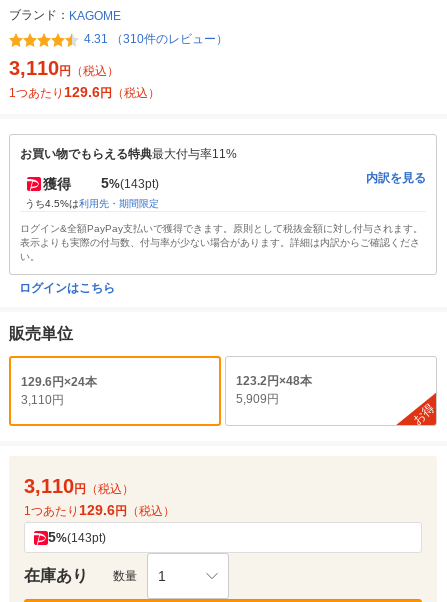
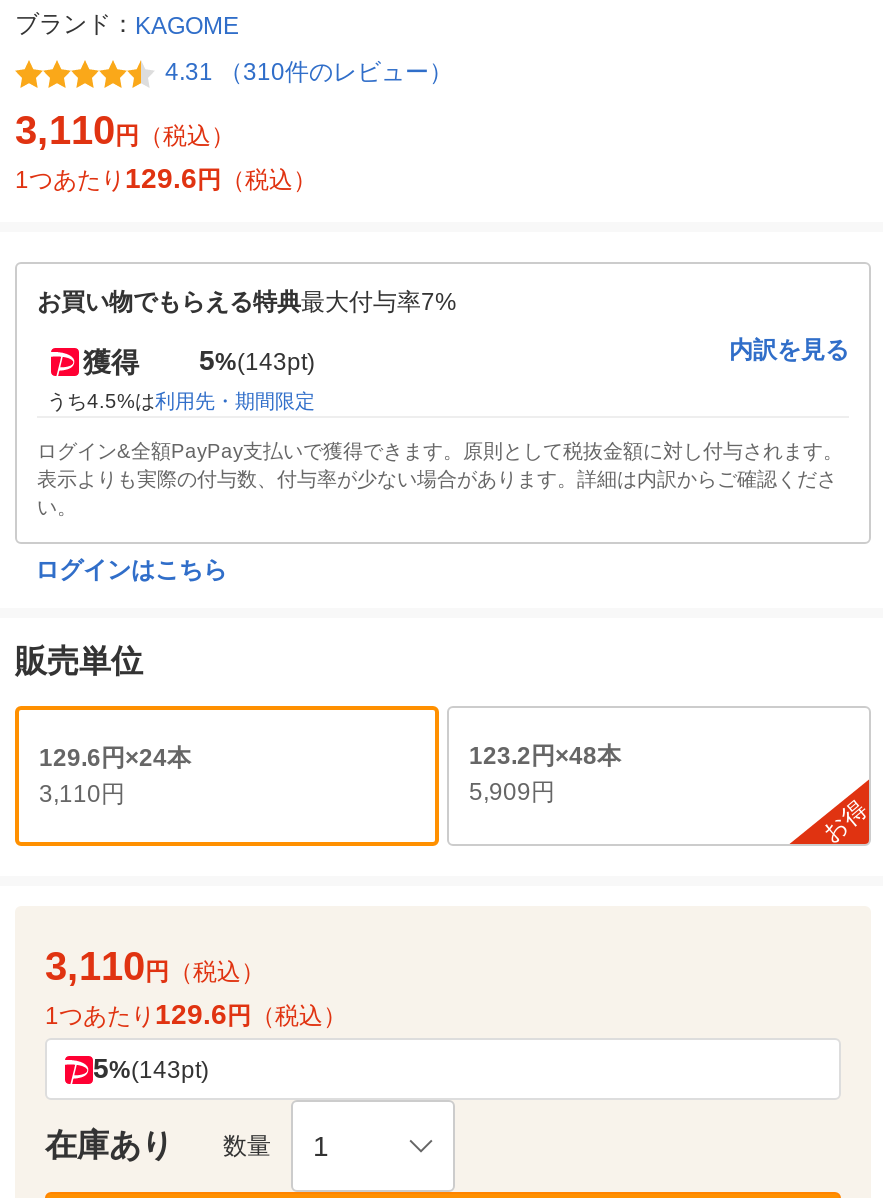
- お買い物でもらえる特典最大付与率11%
+ お買い物でもらえる特典最大付与率7%
